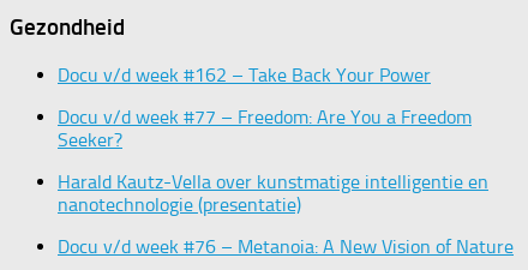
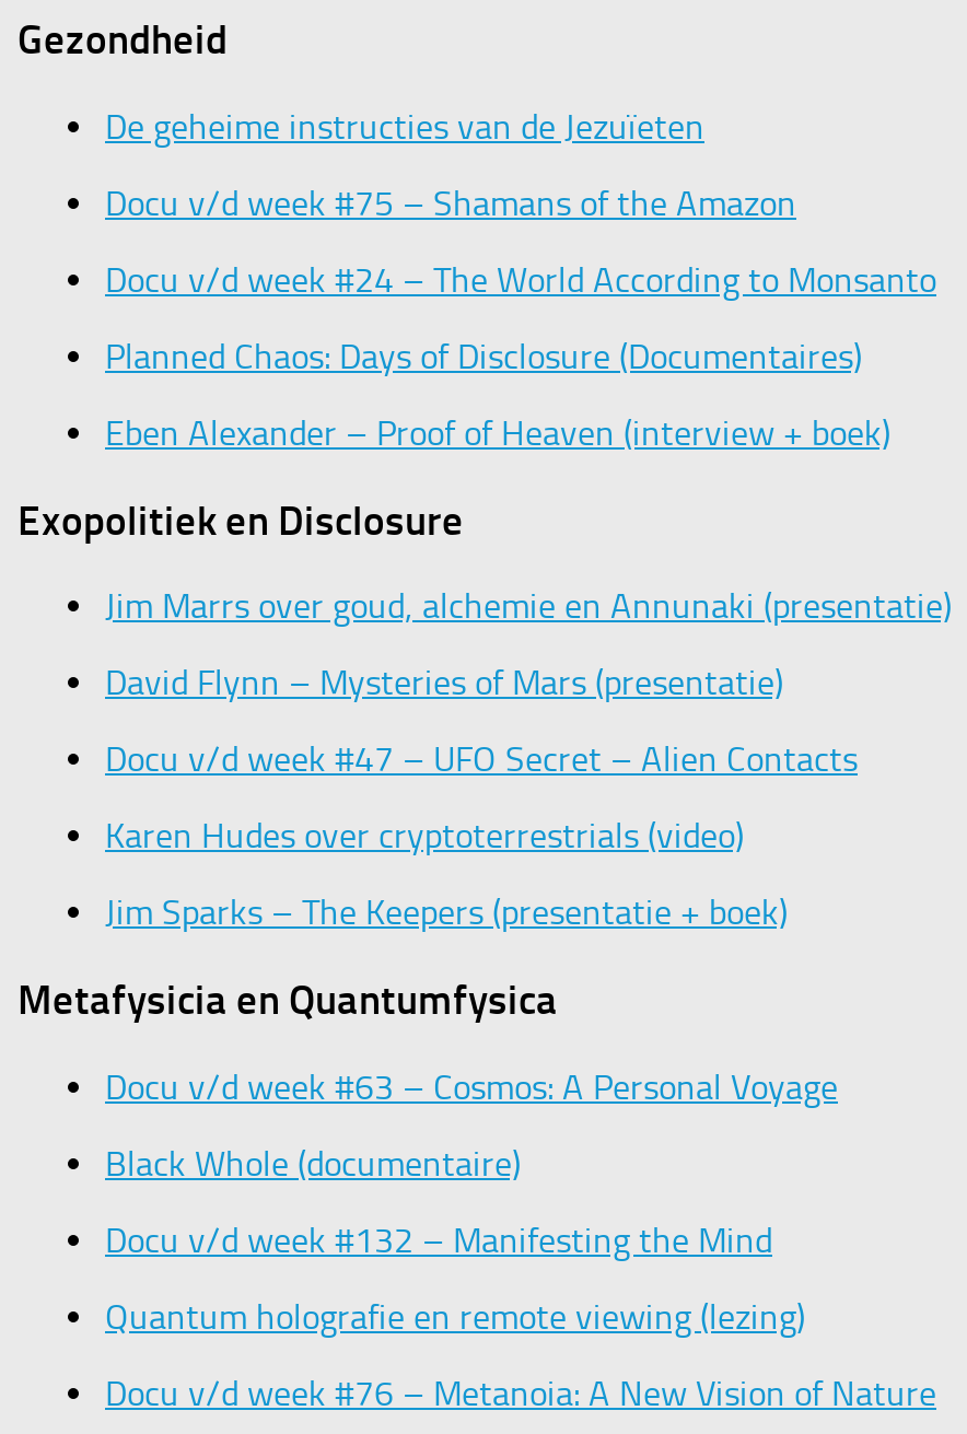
- Docu v/d week #162 – Take Back Your Power
- Docu v/d week #77 – Freedom: Are You a Freedom
- Seeker?
- Harald Kautz-Vella over kunstmatige intelligentie en
- nanotechnologie (presentatie)
+ De geheime instructies van de Jezuïeten
+ Docu v/d week #75 – Shamans of the Amazon
+ Docu v/d week #24 – The World According to Monsanto
+ Planned Chaos: Days of Disclosure (Documentaires)
+ Eben Alexander – Proof of Heaven (interview + boek)
+ Exopolitiek en Disclosure
+ Jim Marrs over goud, alchemie en Annunaki (presentatie)
+ David Flynn – Mysteries of Mars (presentatie)
+ Docu v/d week #47 – UFO Secret – Alien Contacts
+ Karen Hudes over cryptoterrestrials (video)
+ Jim Sparks – The Keepers (presentatie + boek)
+ Metafysicia en Quantumfysica
+ Docu v/d week #63 – Cosmos: A Personal Voyage
+ Black Whole (documentaire)
+ Docu v/d week #132 – Manifesting the Mind
+ Quantum holografie en remote viewing (lezing)
